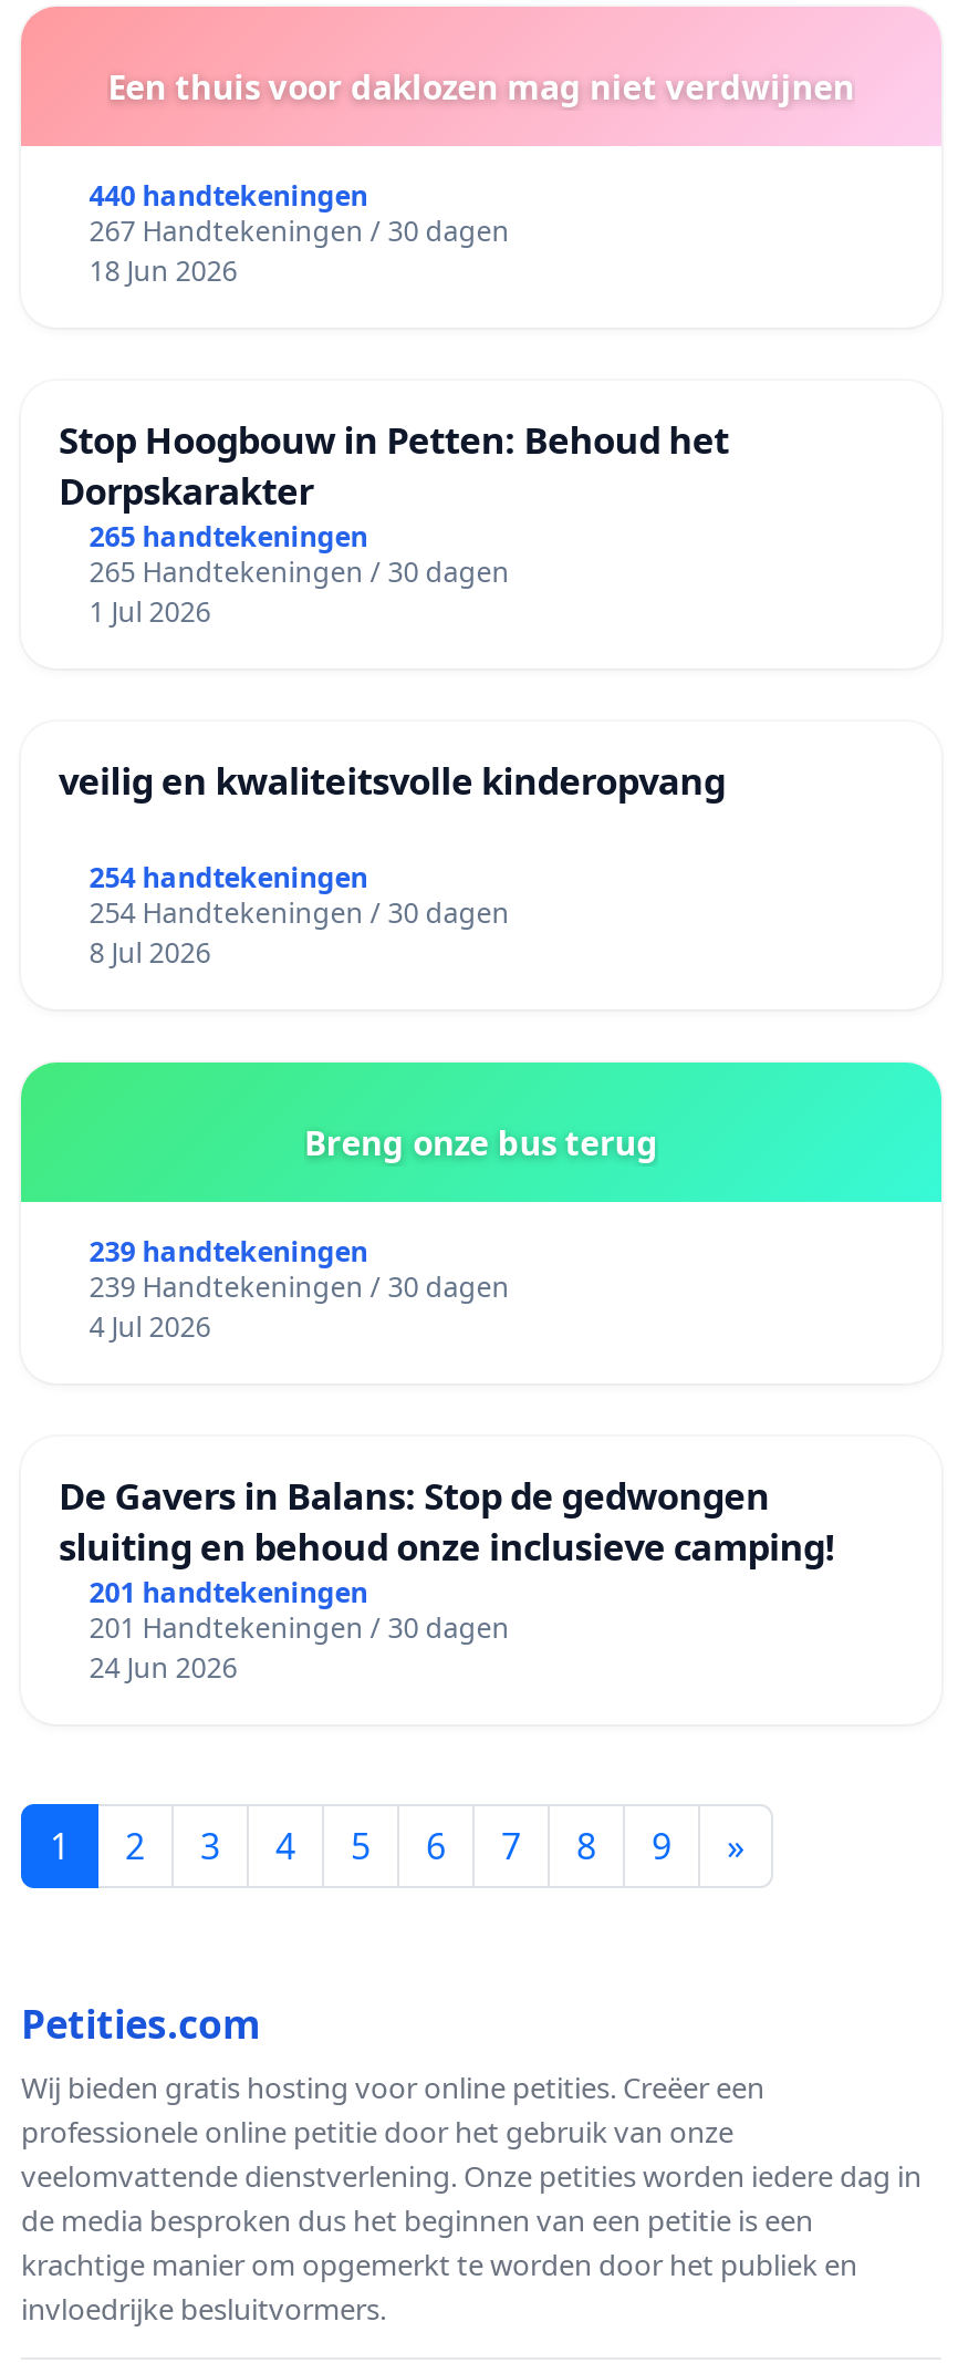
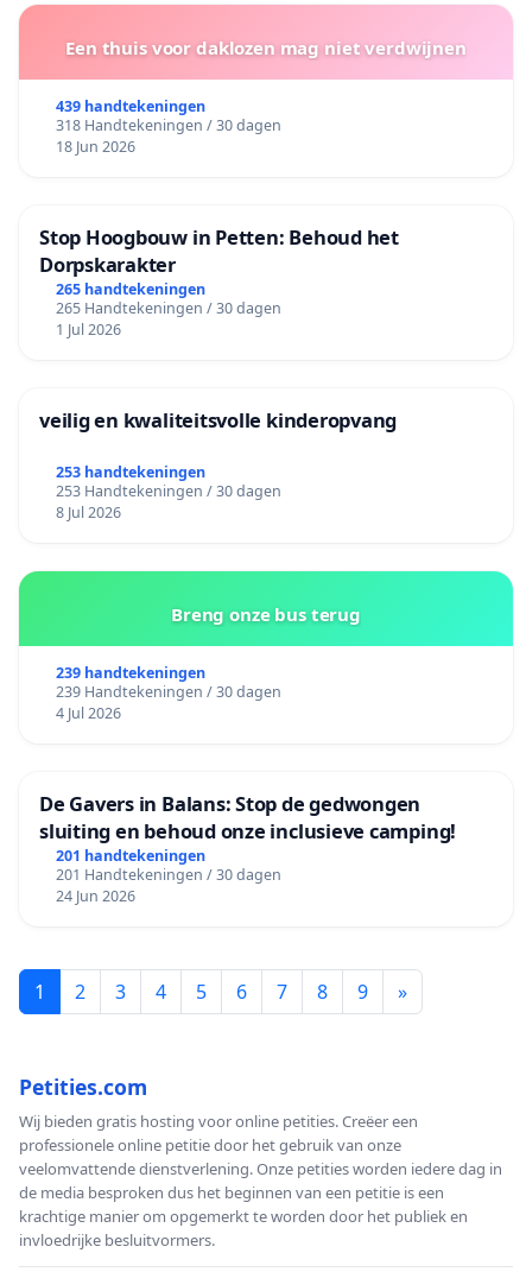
- 440 handtekeningen
+ 439 handtekeningen

- 267 Handtekeningen / 30 dagen
+ 318 Handtekeningen / 30 dagen

- 254 handtekeningen
+ 253 handtekeningen

- 254 Handtekeningen / 30 dagen
+ 253 Handtekeningen / 30 dagen
